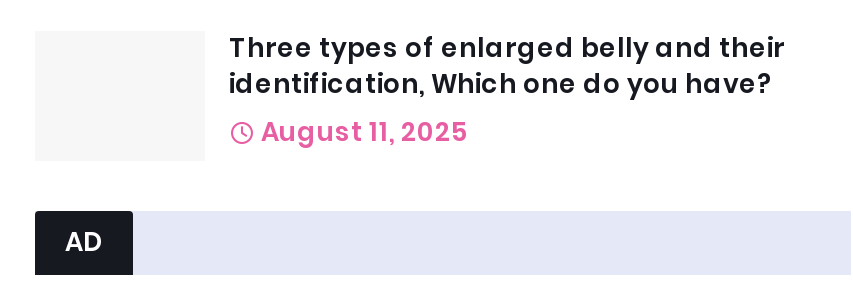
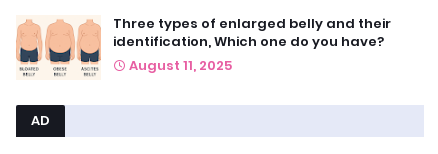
+ [image]
